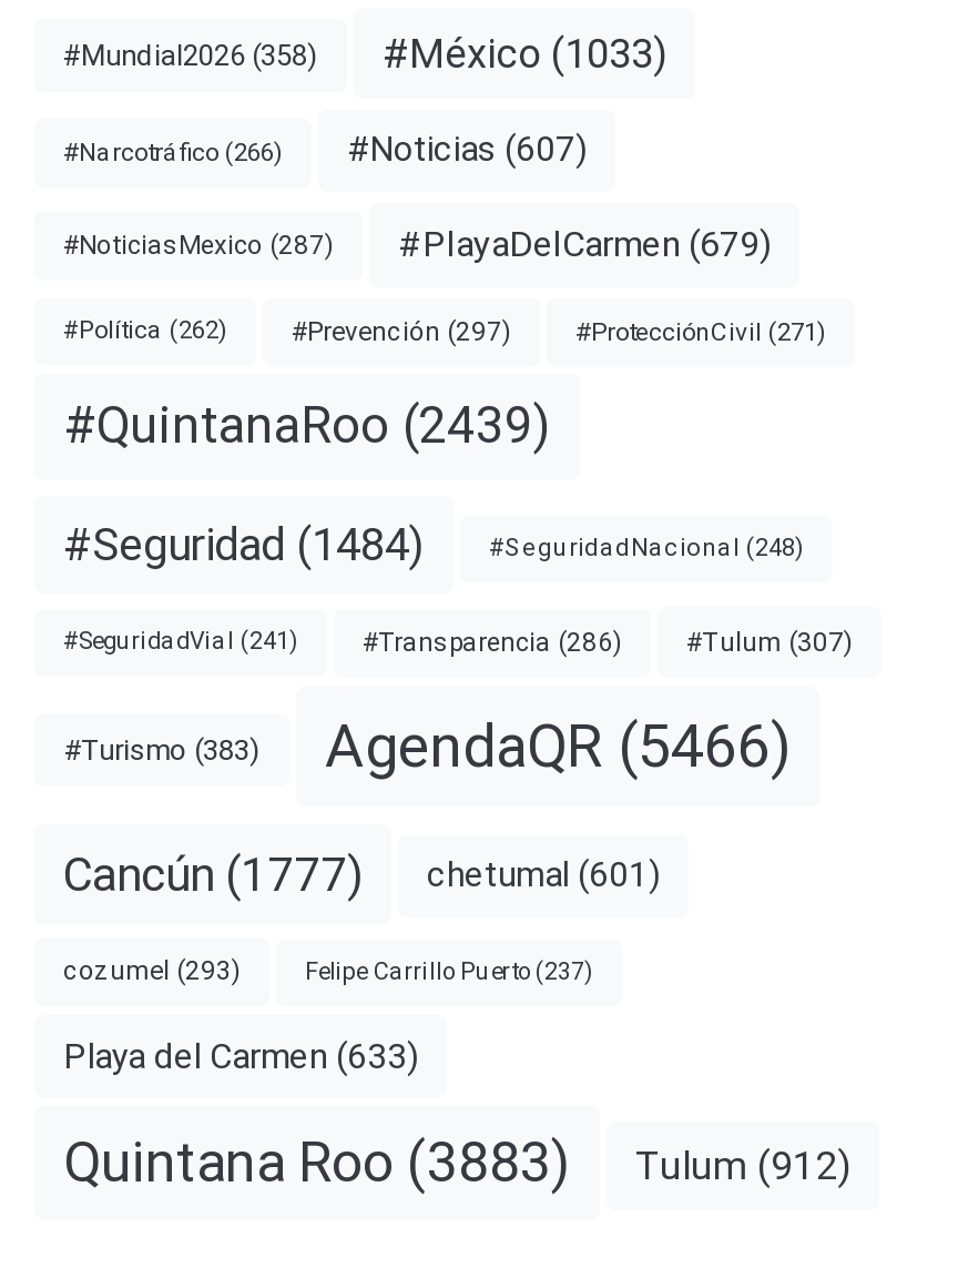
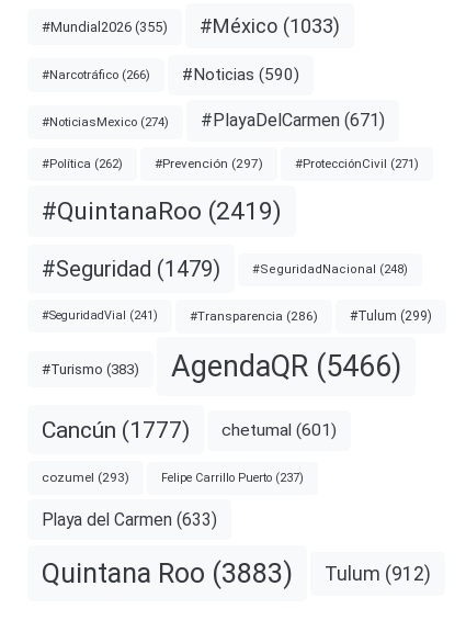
- #Mundial2026 (358) #México (1033)
+ #Mundial2026 (355) #México (1033)

- #Noticias (607)
+ #Noticias (590)

- #NoticiasMexico (287)
+ #NoticiasMexico (274)

- #PlayaDelCarmen (679)
+ #PlayaDelCarmen (671)

- #QuintanaRoo (2439)
+ #QuintanaRoo (2419)

- #Seguridad (1484)
+ #Seguridad (1479)

- #Tulum (307)
+ #Tulum (299)
